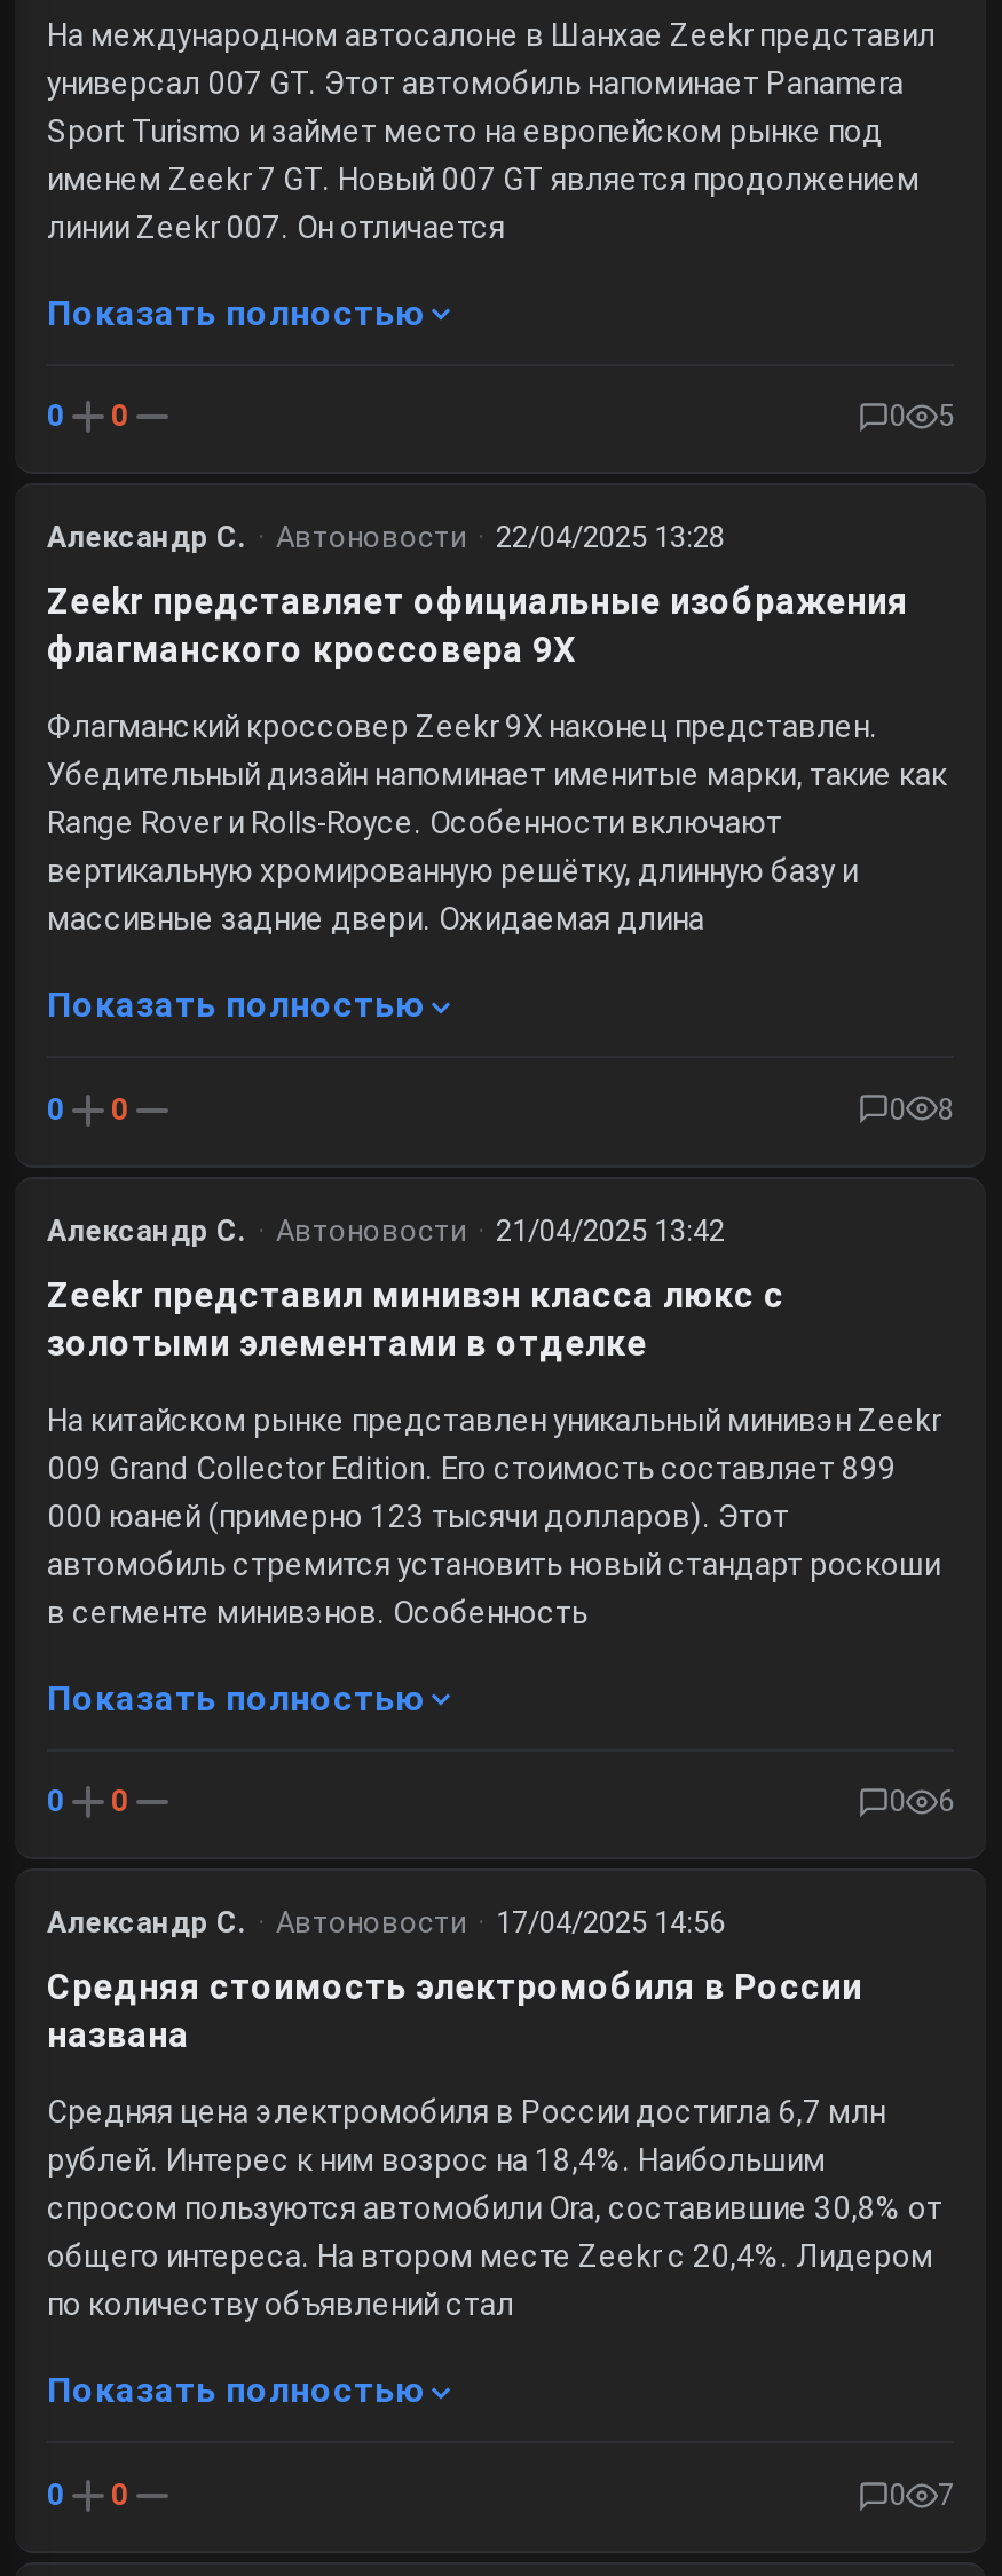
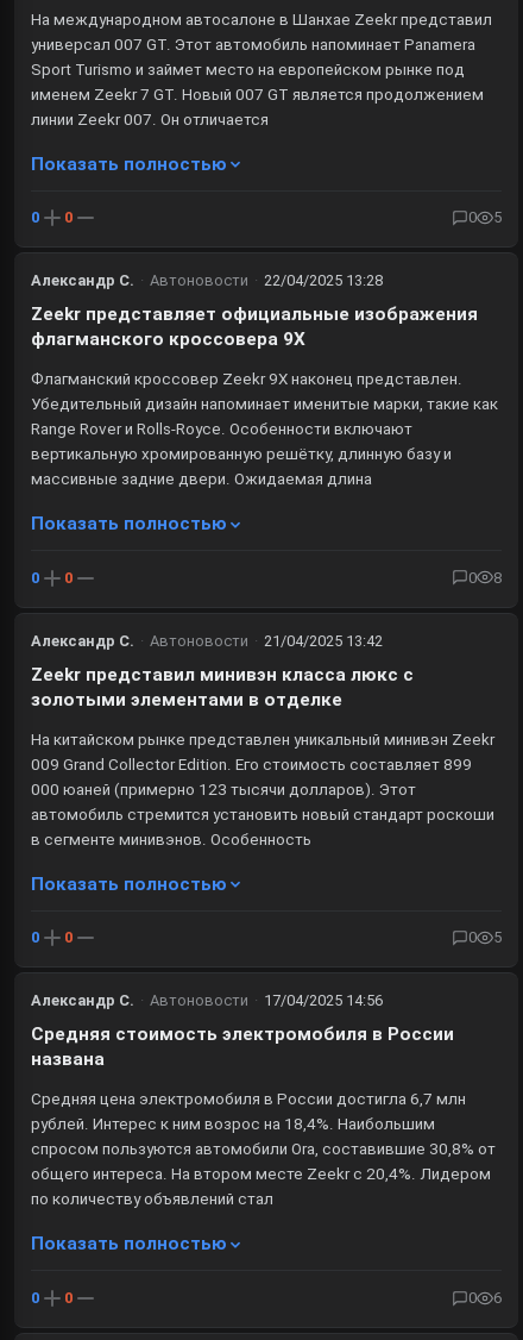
- 0 6
+ 0 5

- 0 7
+ 0 6
